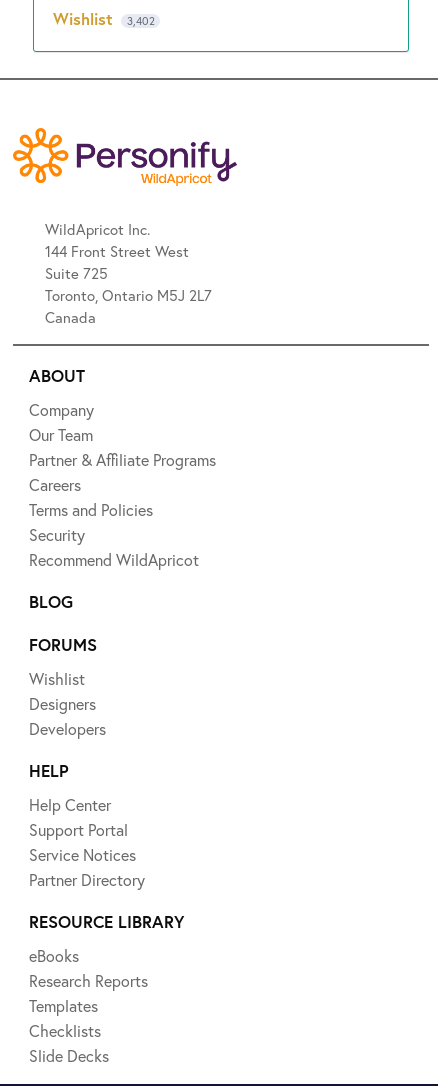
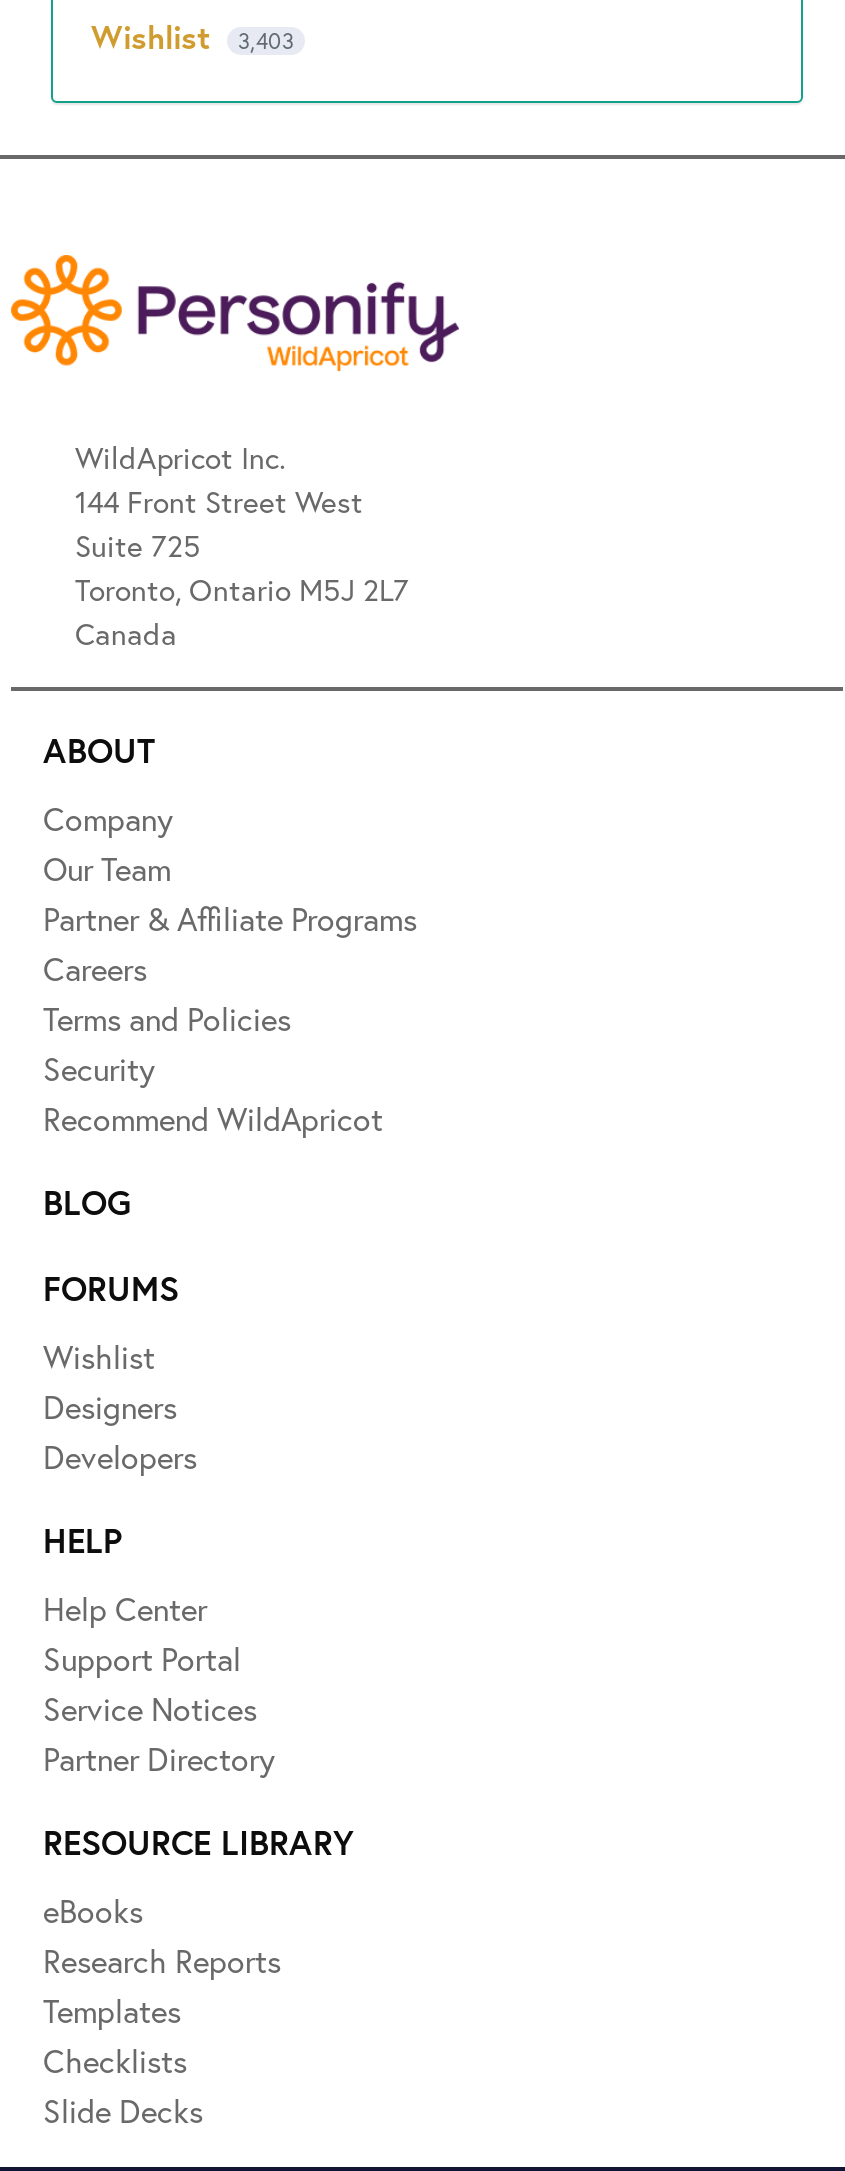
- Wishlist 3,402
+ Wishlist 3,403
